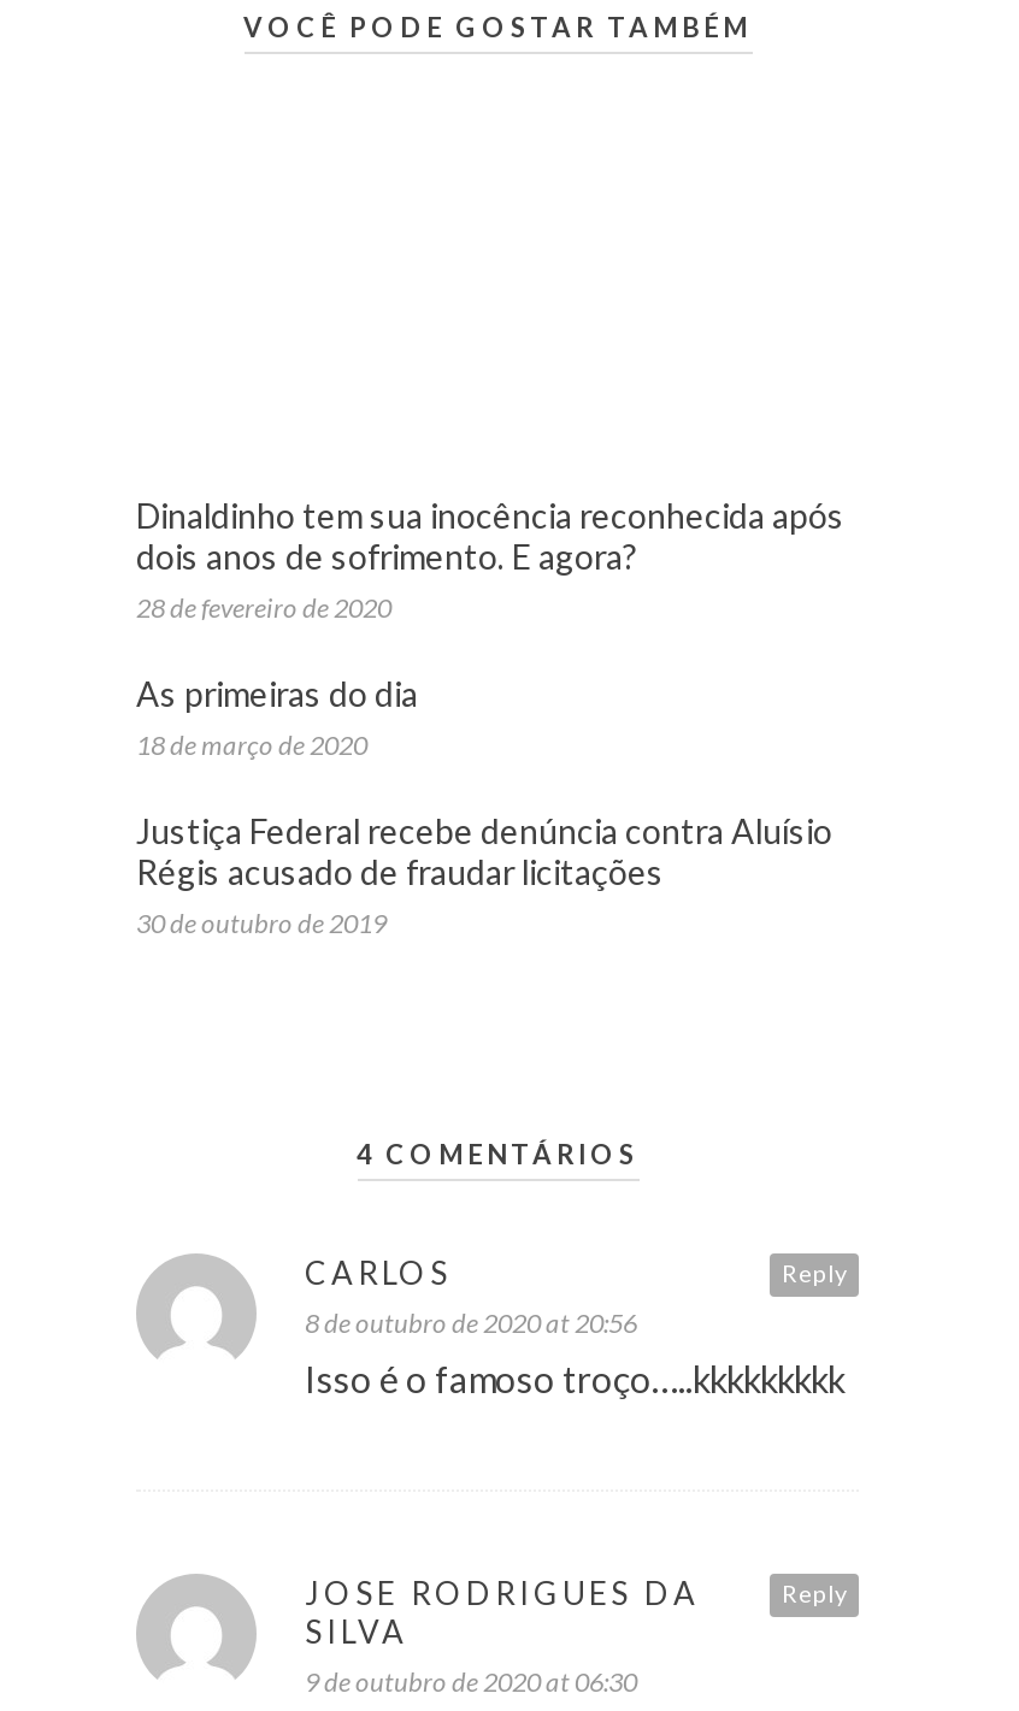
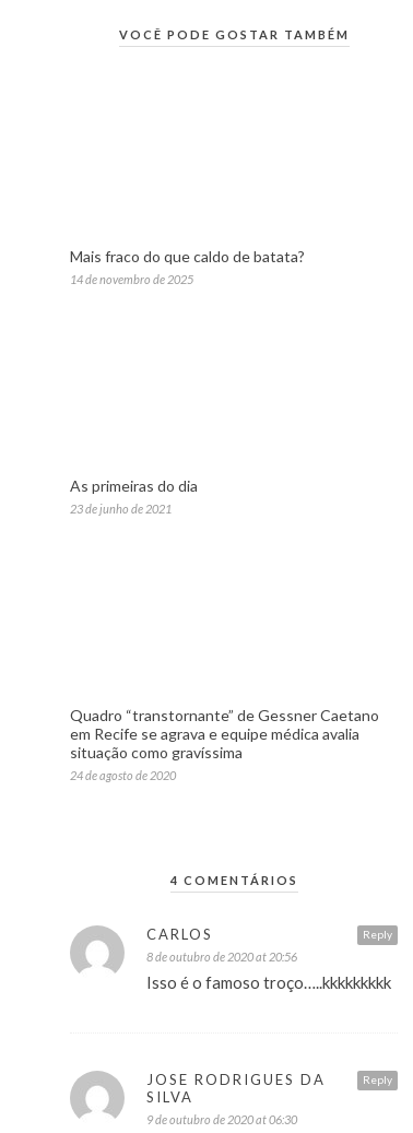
- Dinaldinho tem sua inocência reconhecida após
- dois anos de sofrimento. E agora?
- 28 de fevereiro de 2020
+ Mais fraco do que caldo de batata?
+ 14 de novembro de 2025

- 18 de março de 2020
+ 23 de junho de 2021

- Justiça Federal recebe denúncia contra Aluísio
- Régis acusado de fraudar licitações
- 30 de outubro de 2019
+ Quadro “transtornante” de Gessner Caetano
+ em Recife se agrava e equipe médica avalia
+ situação como gravíssima
+ 24 de agosto de 2020
